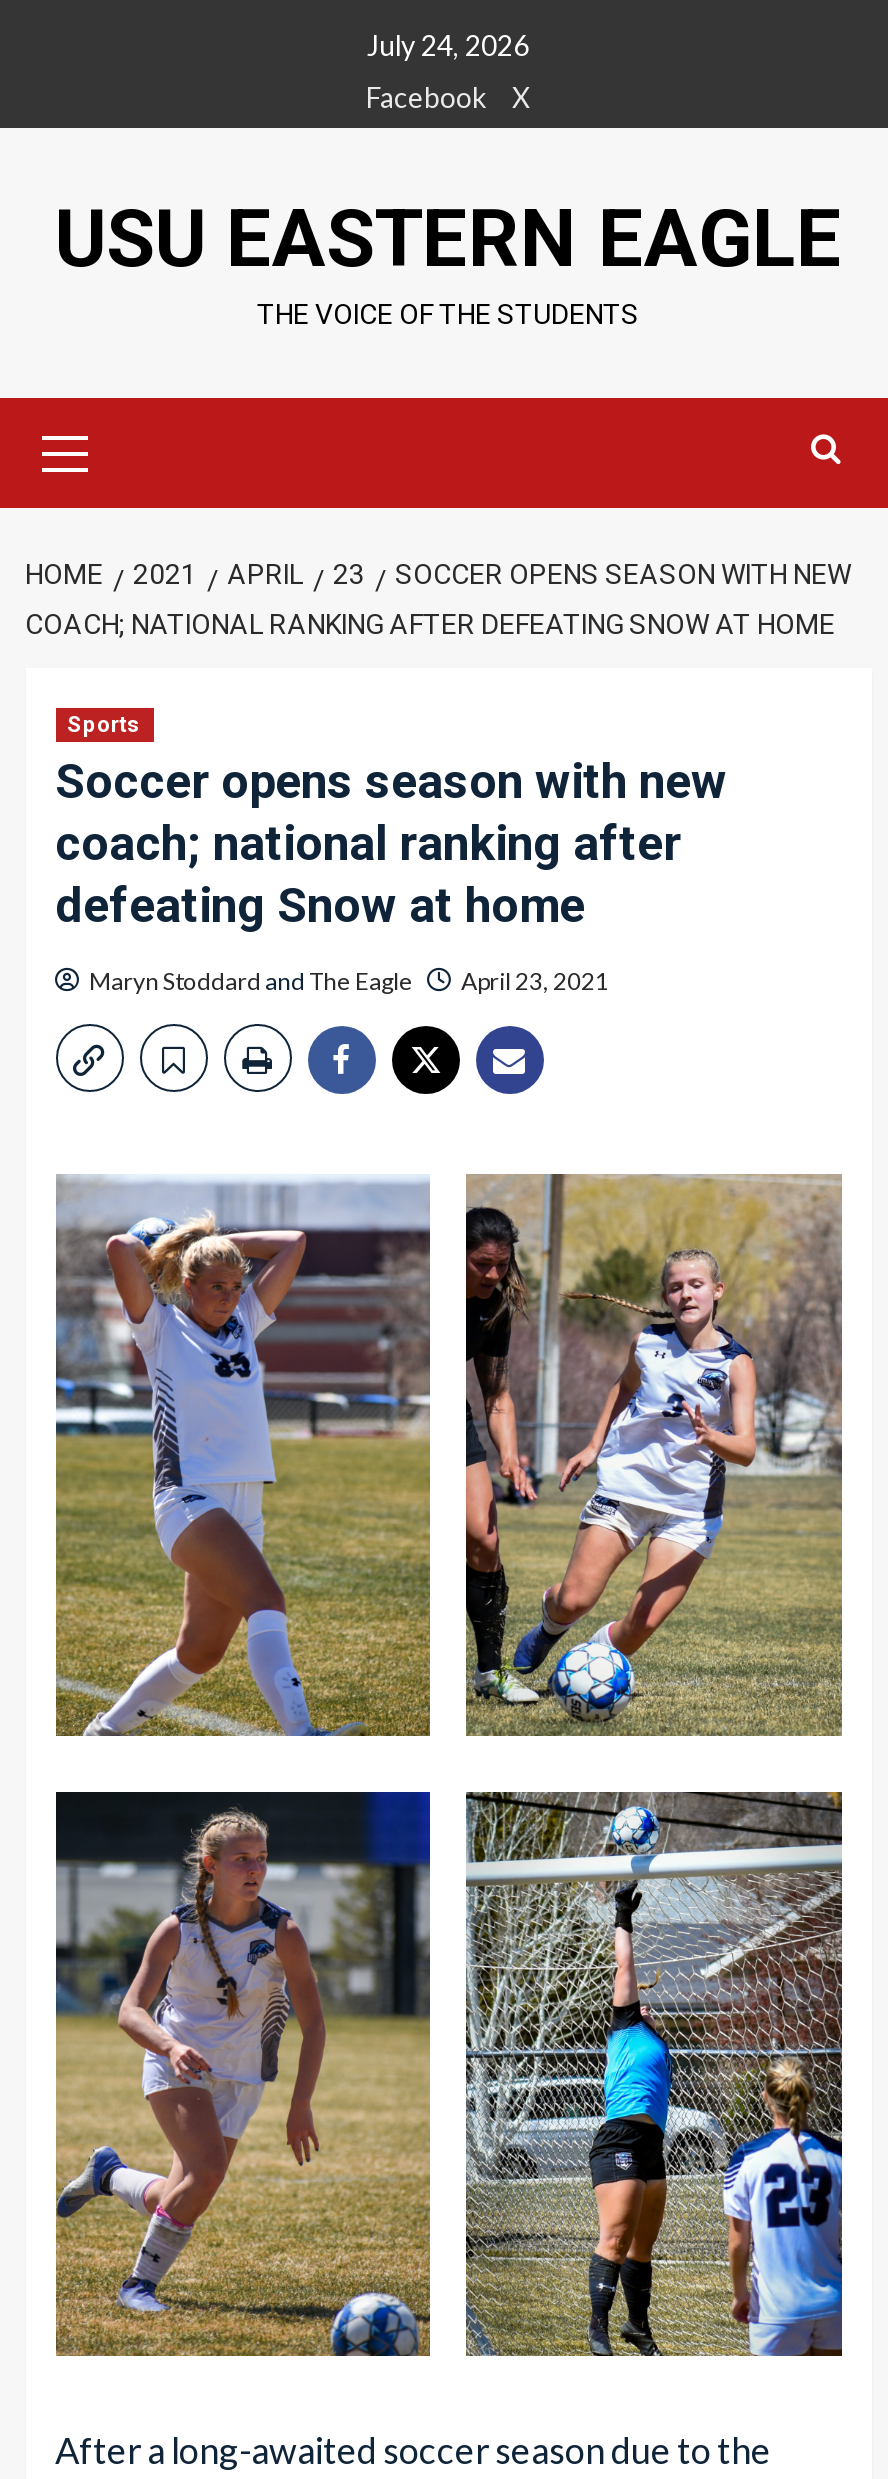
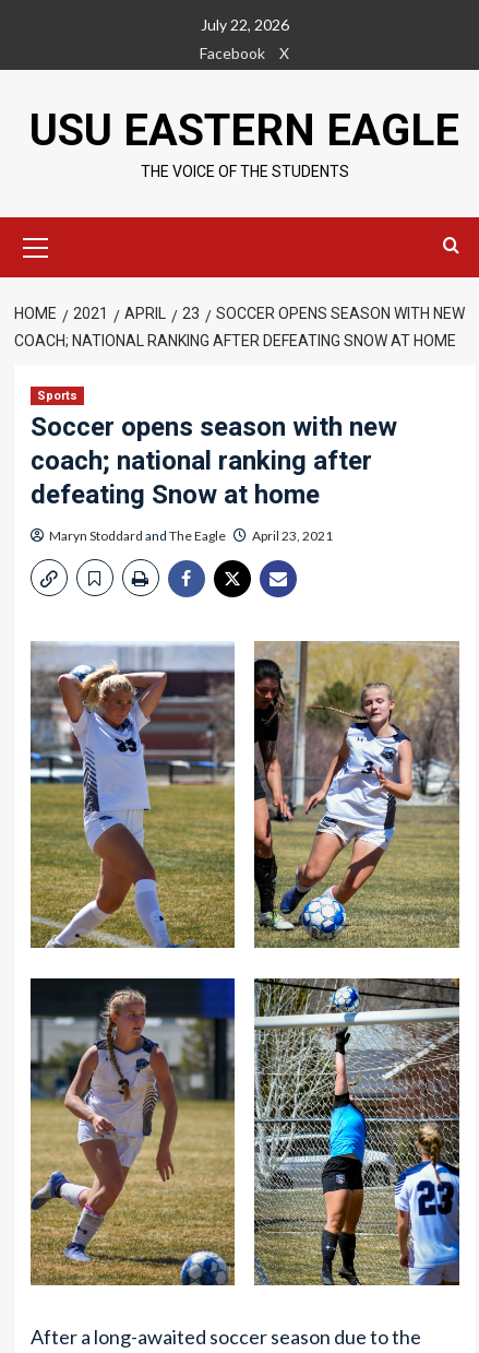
- July 24, 2026
+ July 22, 2026
